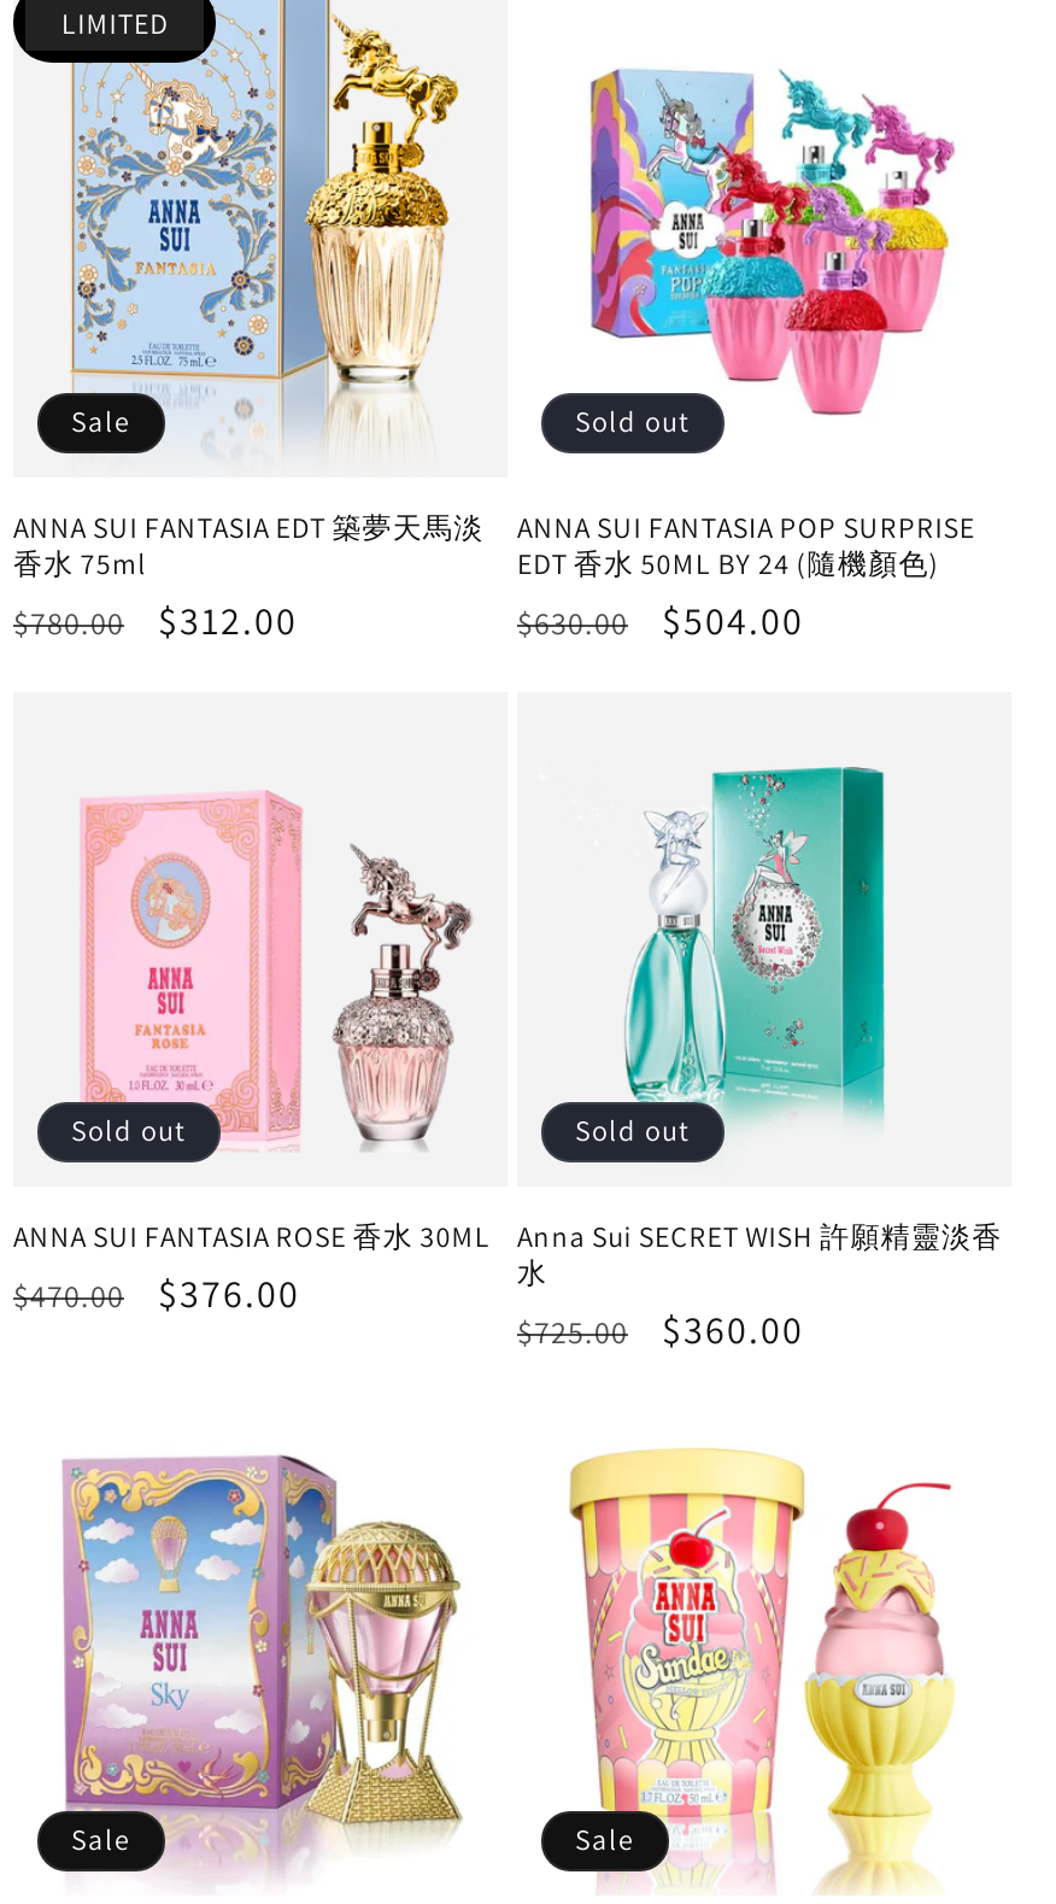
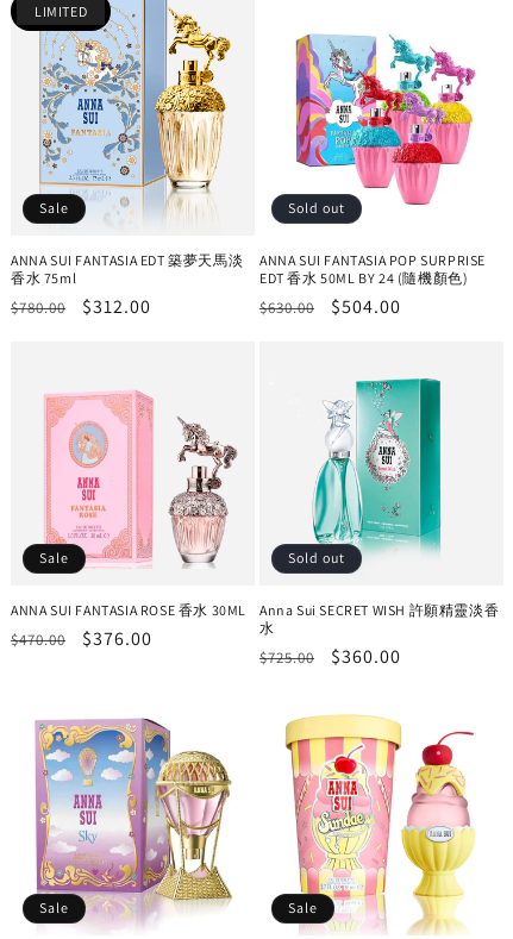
- Sold out
+ Sale
